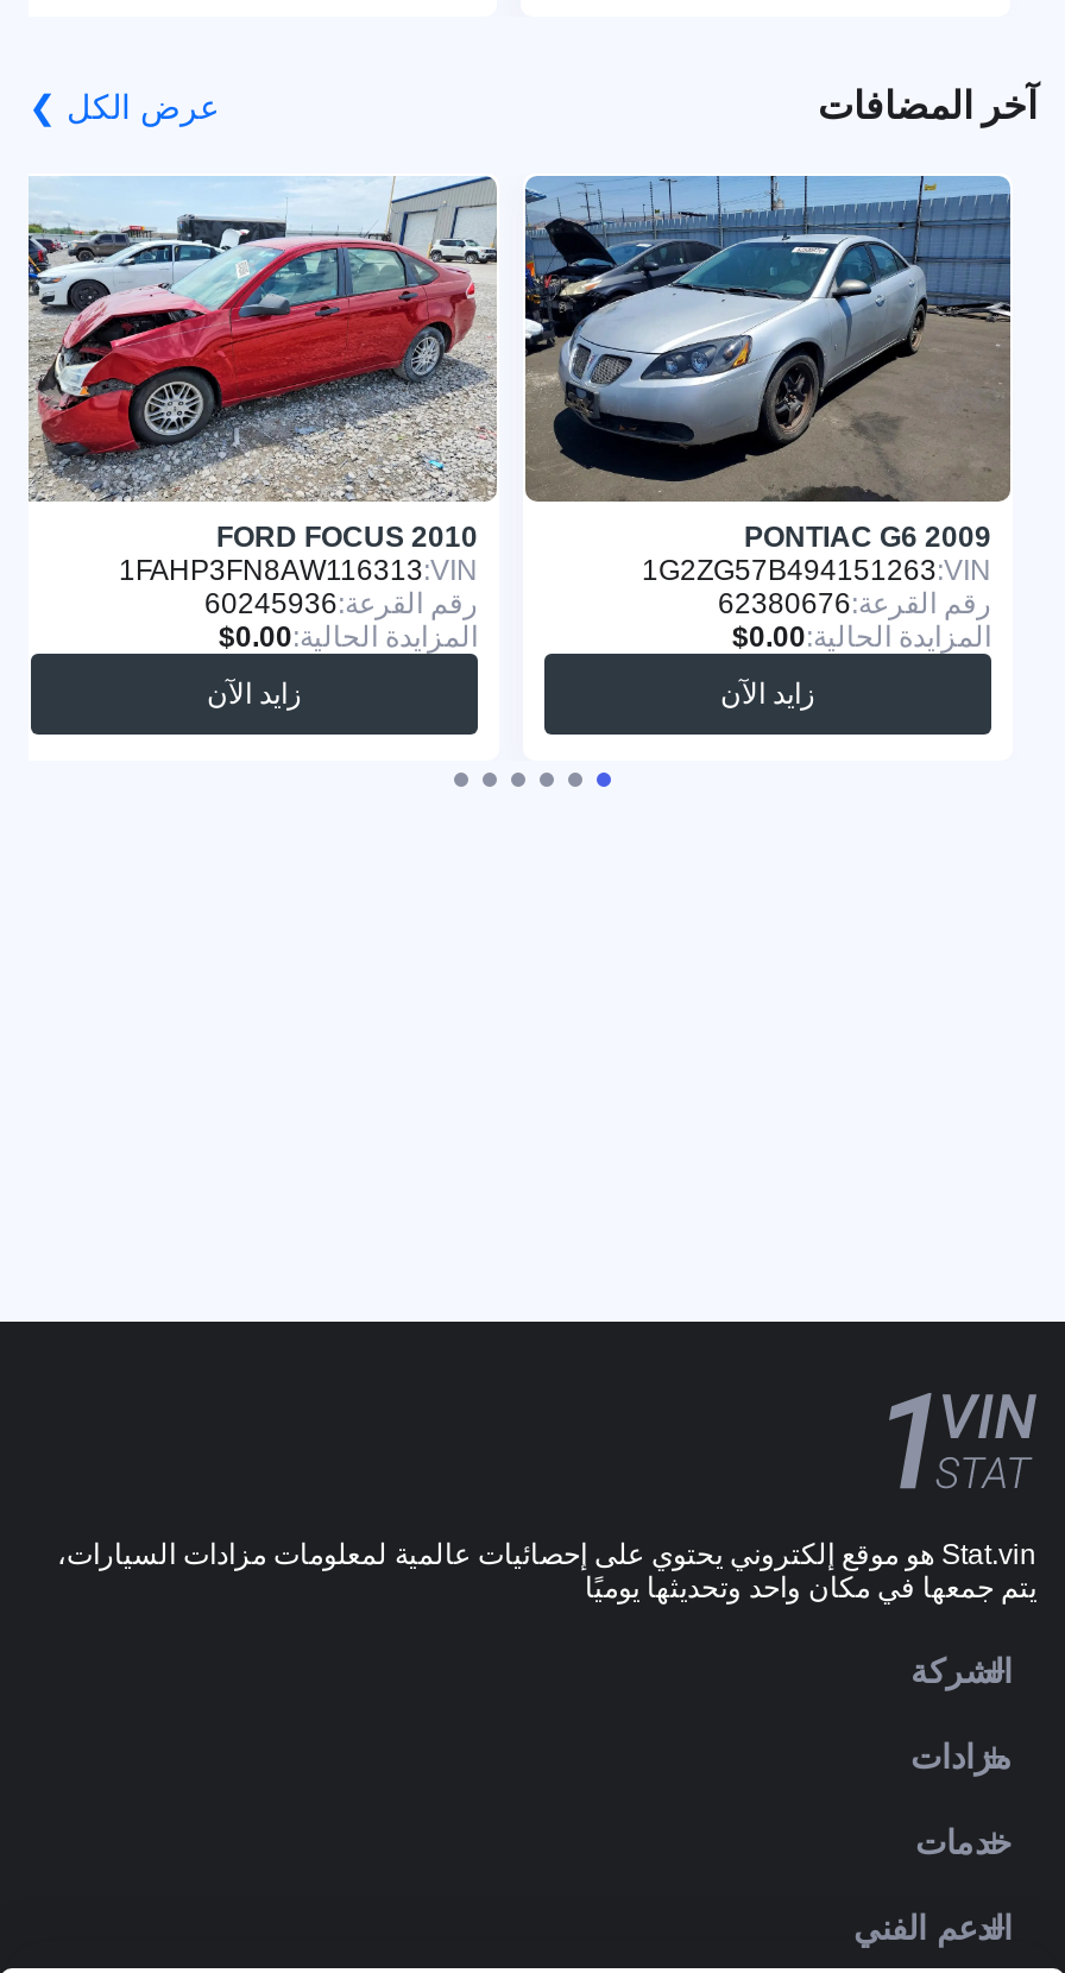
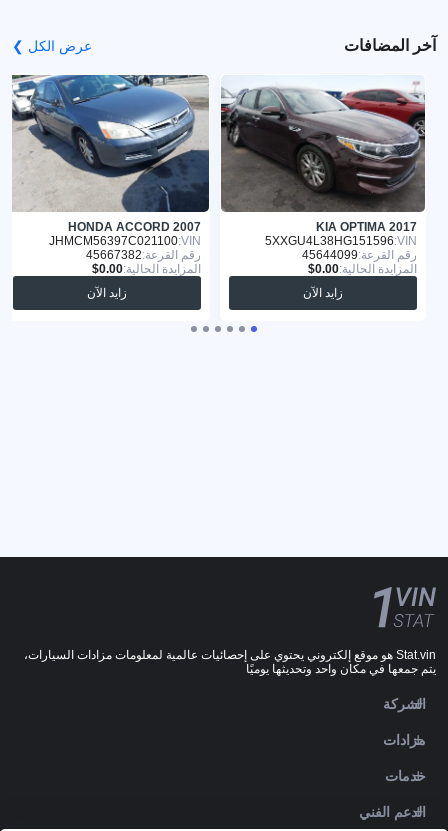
- [image]
- FORD FOCUS 2010
+ [image]
+ HONDA ACCORD 2007

- [image]
- PONTIAC G6 2009
+ [image]
+ KIA OPTIMA 2017

- 1FAHP3FN8AW116313
- رقم القرعة:60245936
+ JHMCM56397C021100
+ رقم القرعة:45667382

- 1G2ZG57B494151263
- رقم القرعة:62380676
+ 5XXGU4L38HG151596
+ رقم القرعة:45644099
